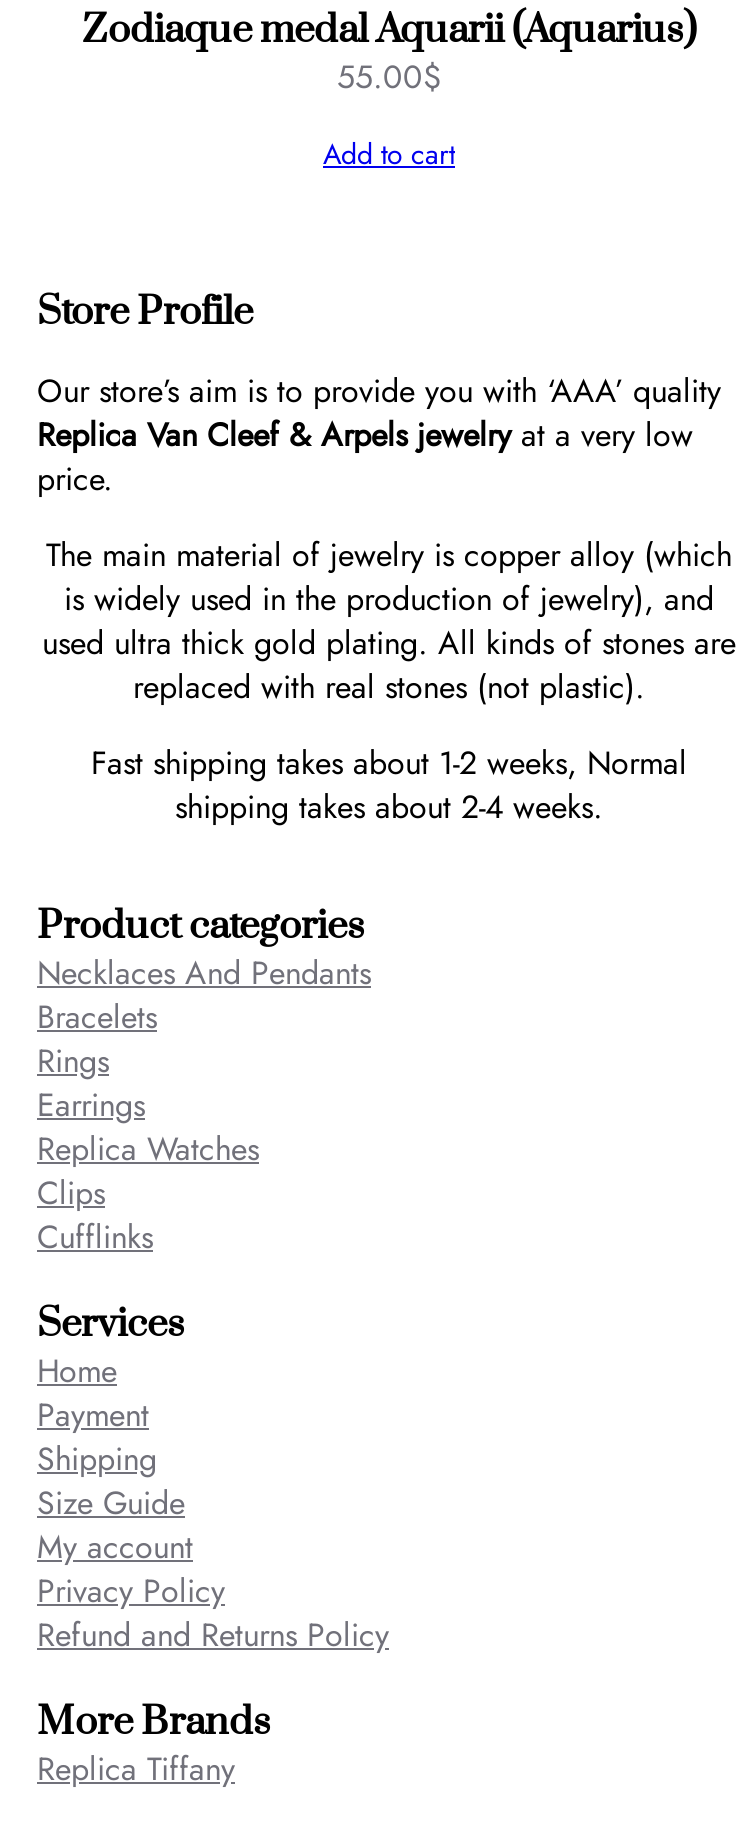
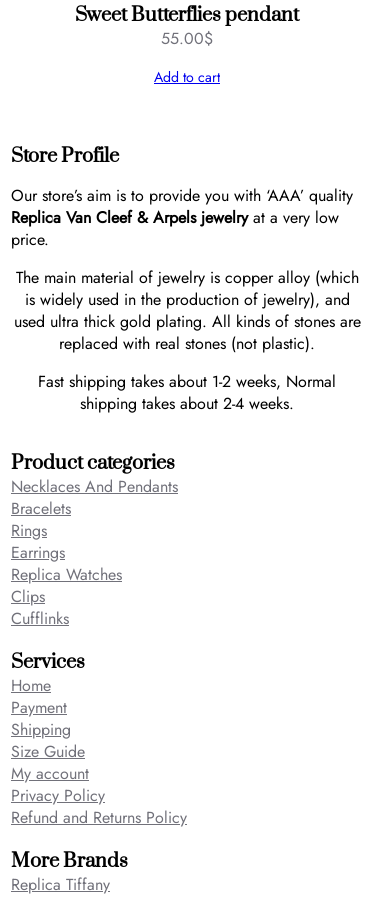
- Zodiaque medal Aquarii (Aquarius)
+ Sweet Butterflies pendant
